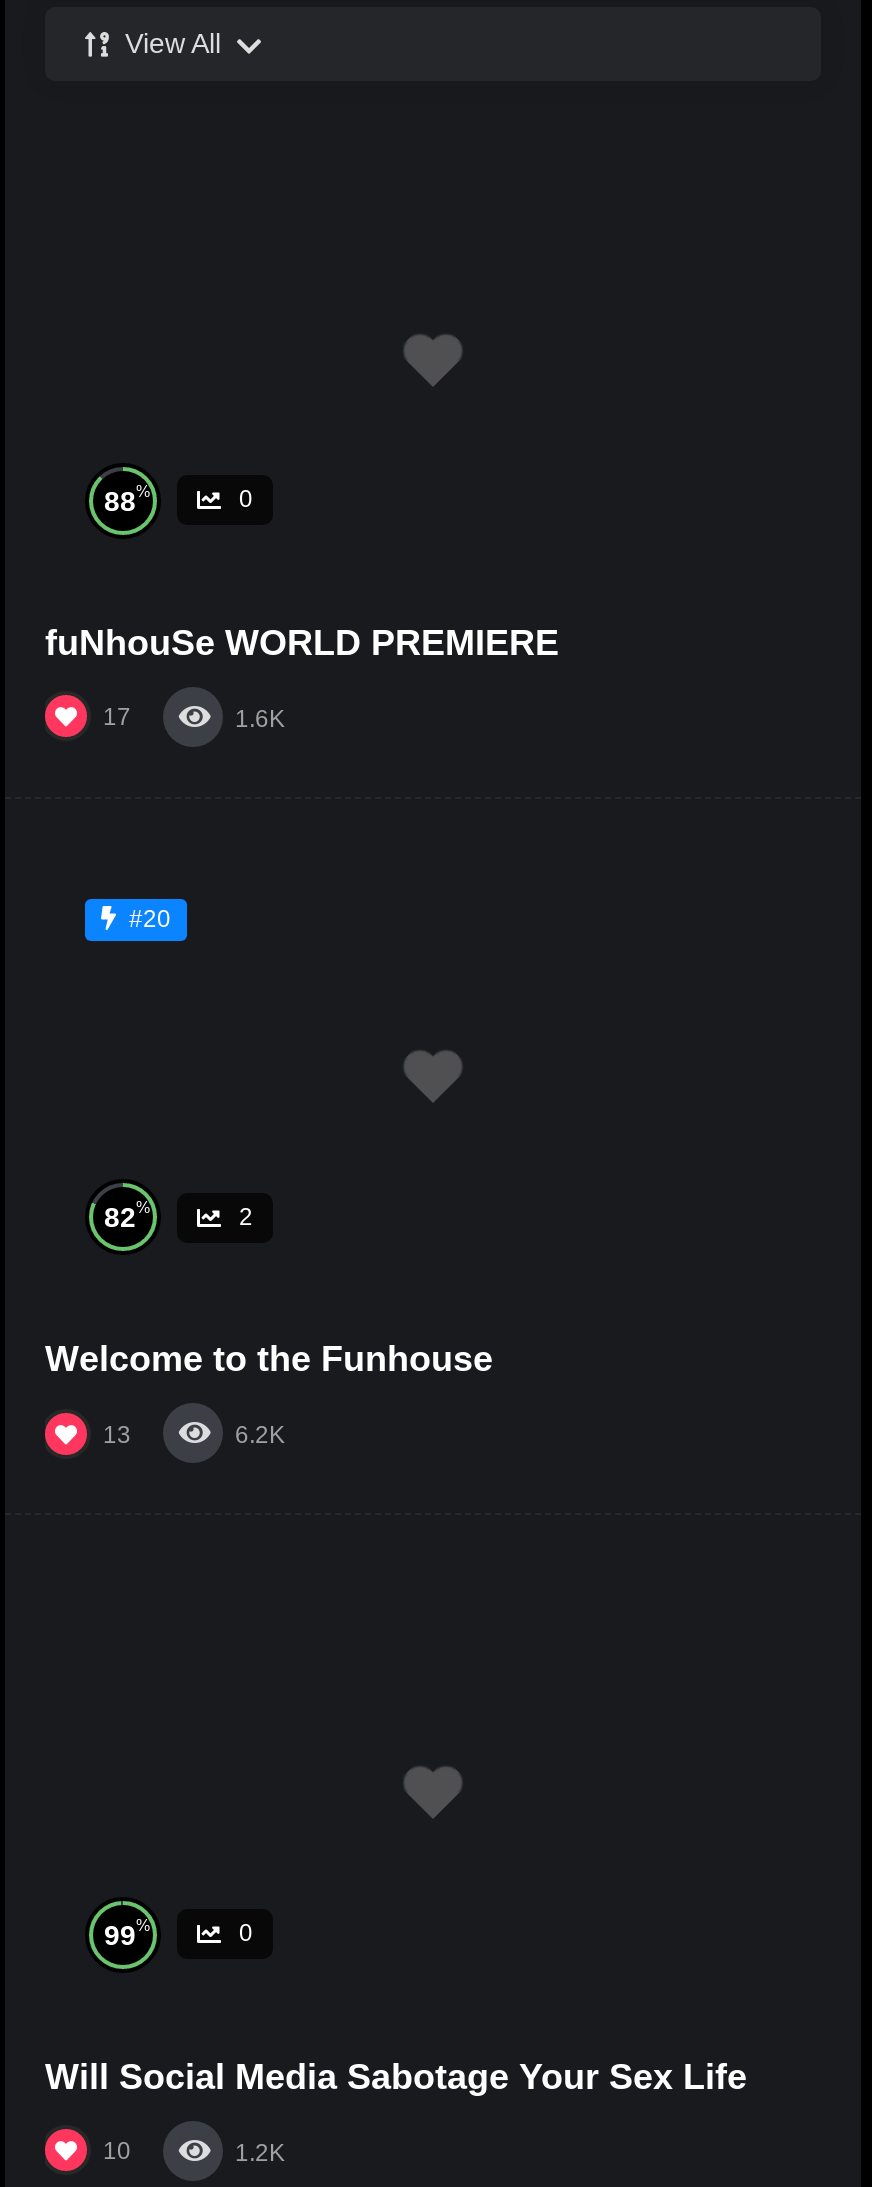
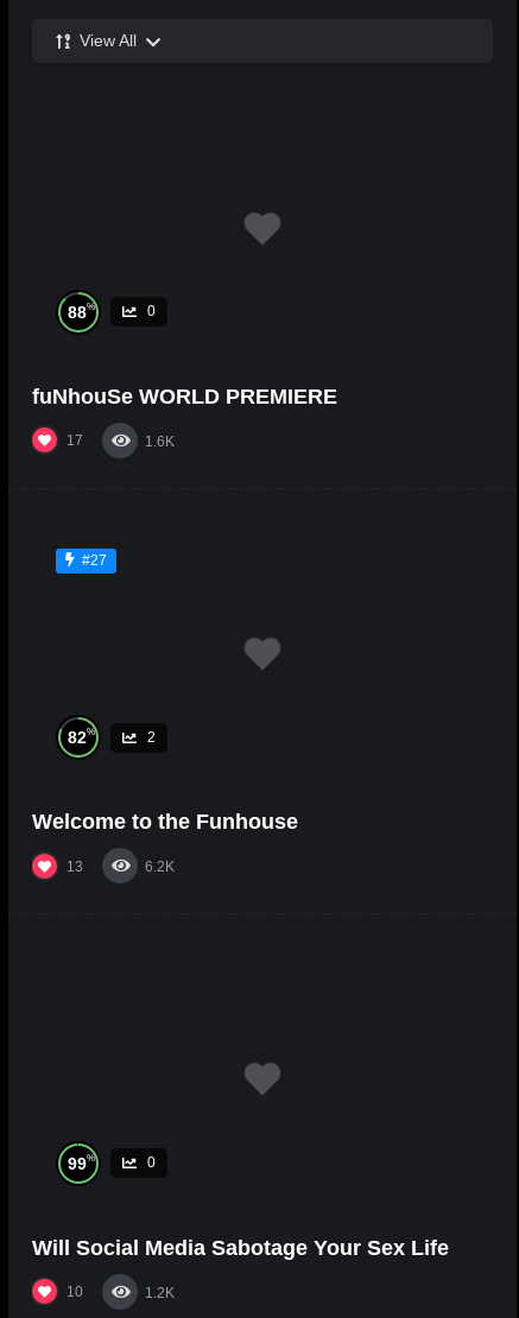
- #20
+ #27
